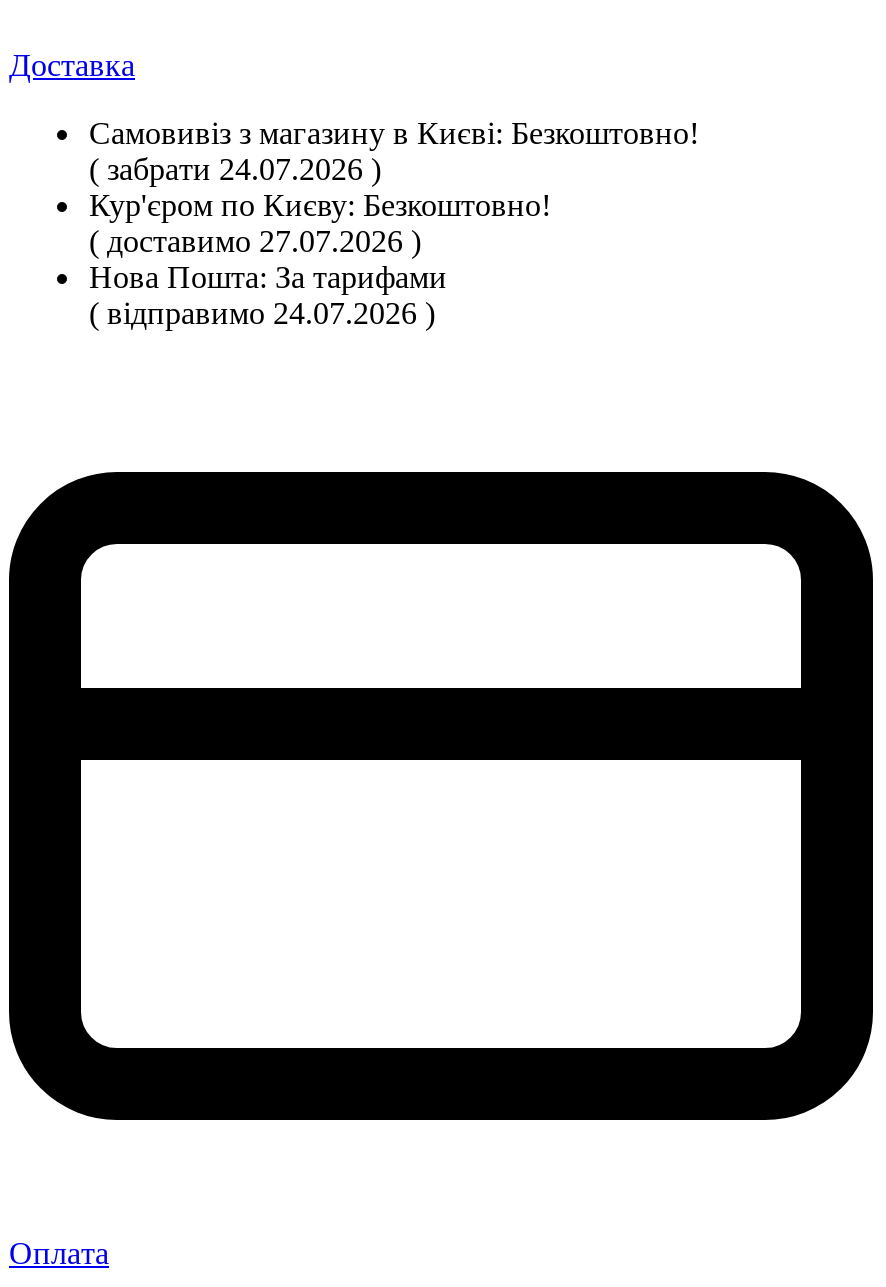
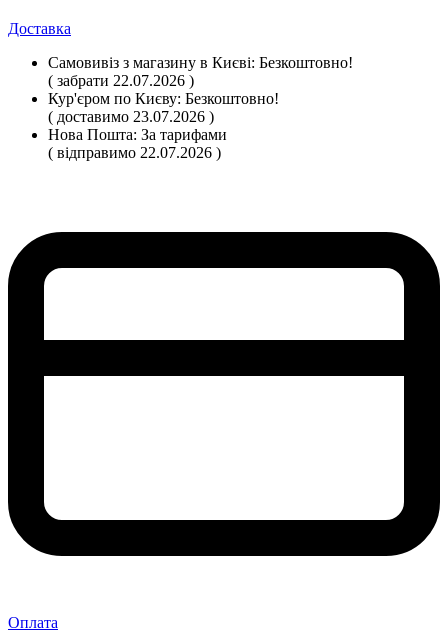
- ( забрати 24.07.2026 )
+ ( забрати 22.07.2026 )

- ( доставимо 27.07.2026 )
+ ( доставимо 23.07.2026 )

- ( відправимо 24.07.2026 )
+ ( відправимо 22.07.2026 )
